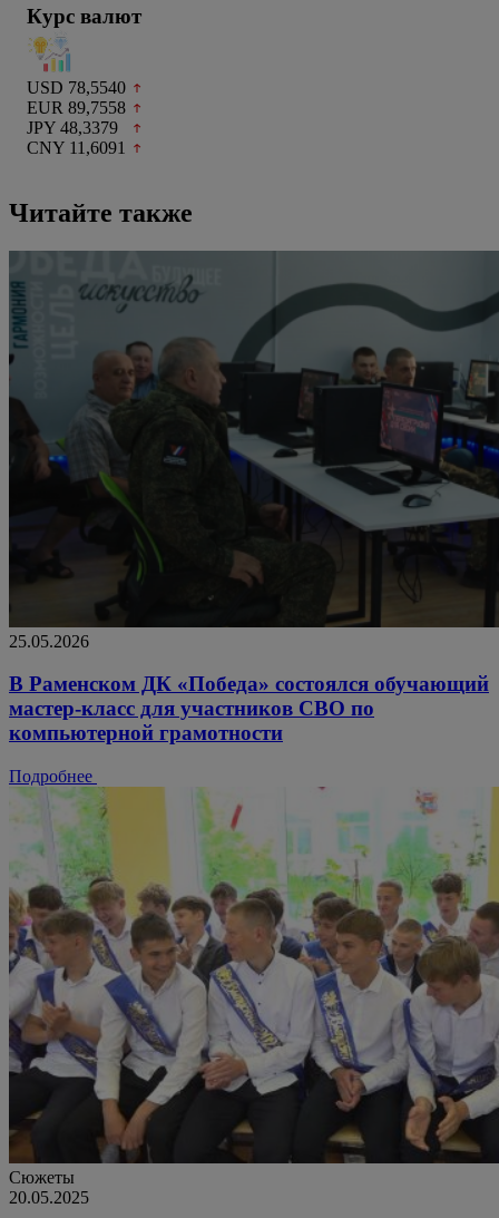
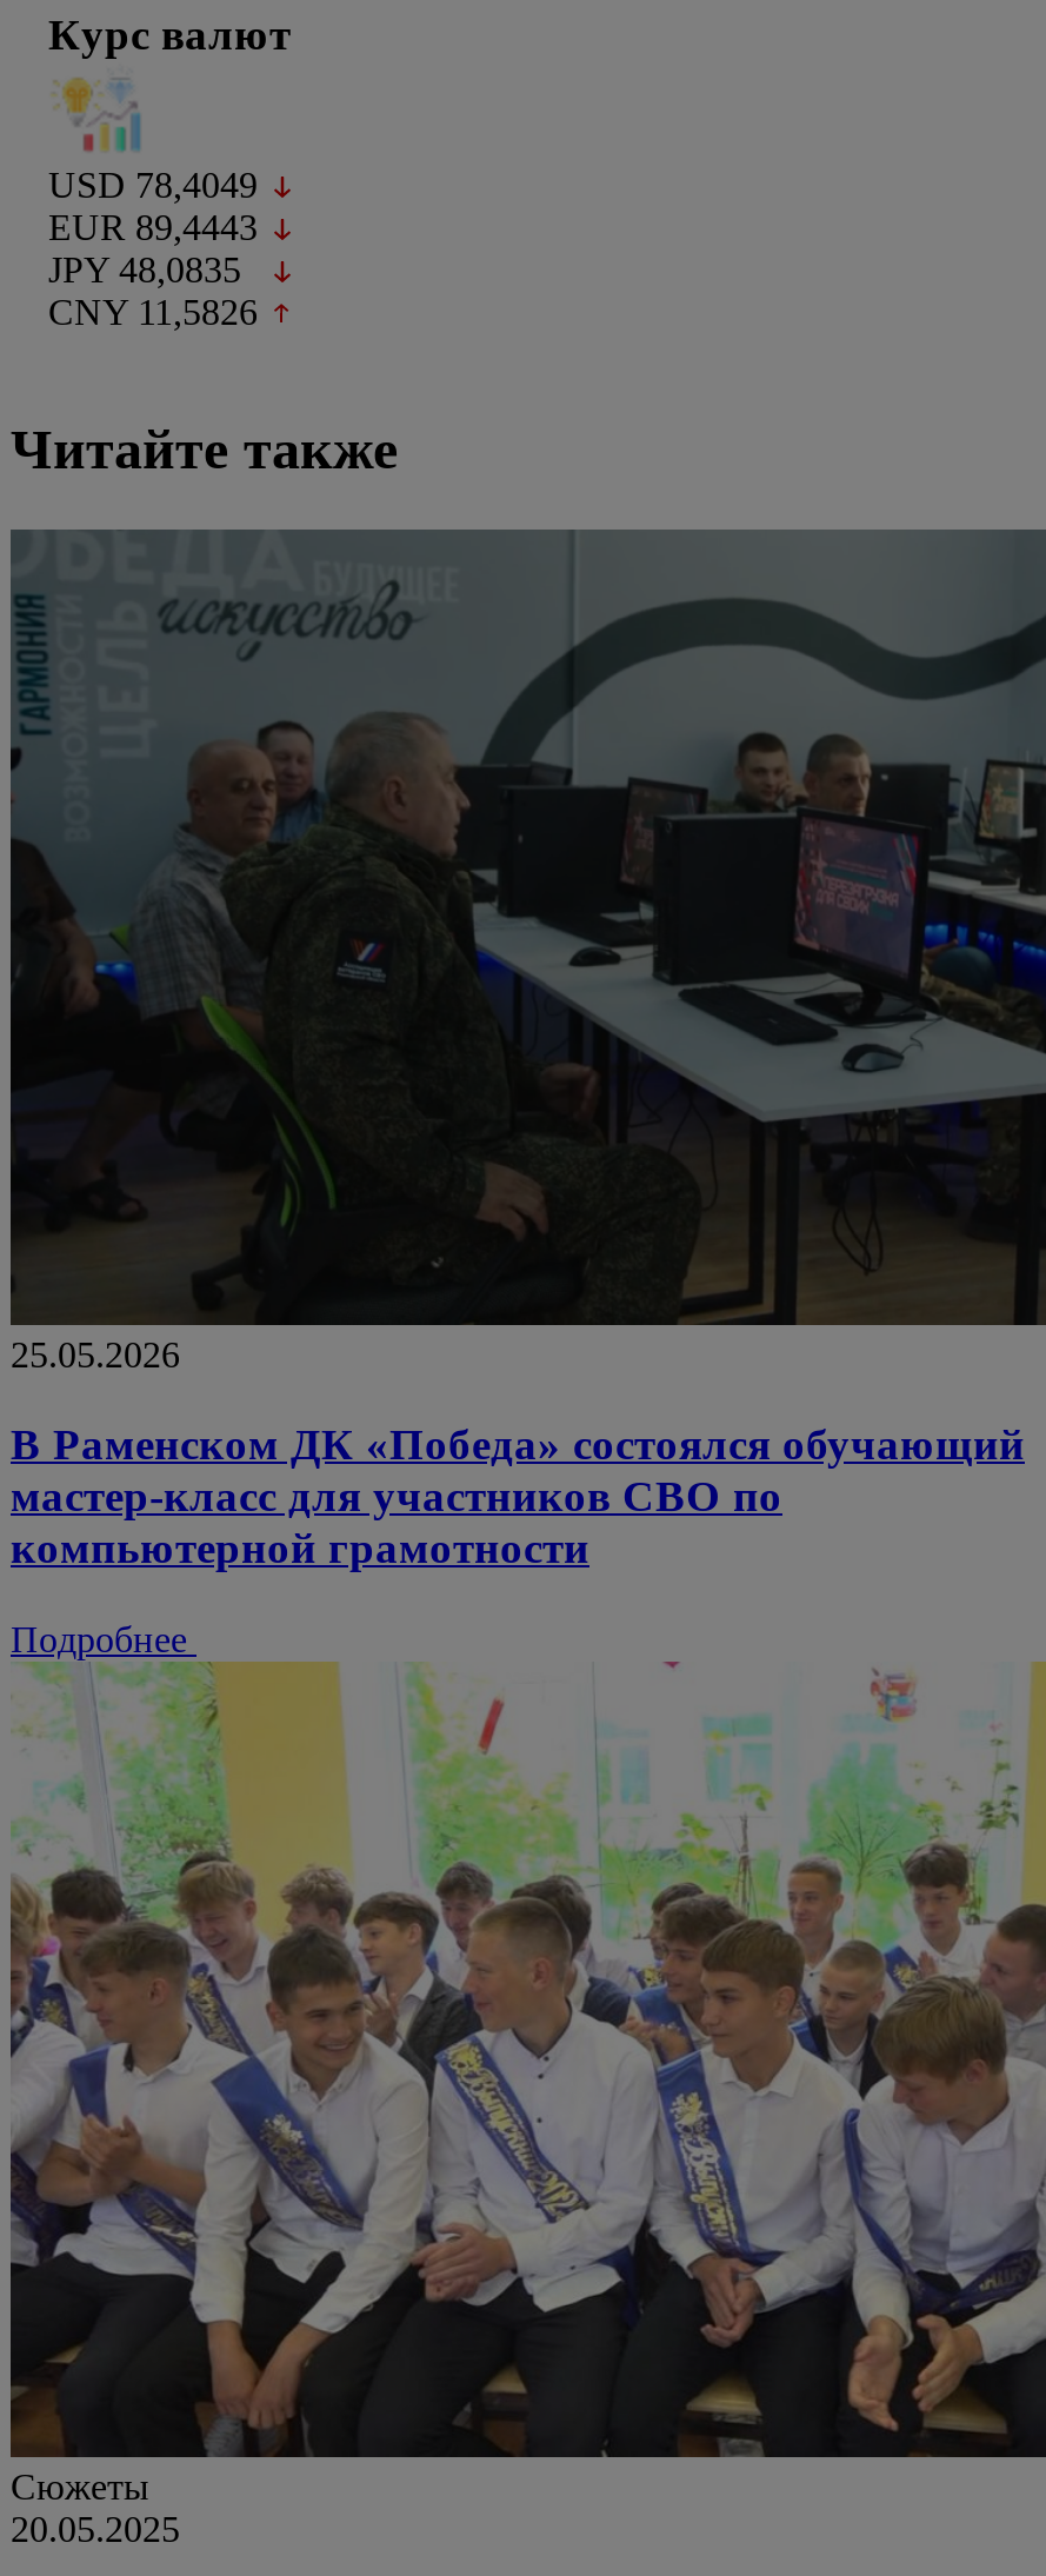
- USD 78,5540
+ USD 78,4049

- EUR 89,7558
+ EUR 89,4443

- JPY 48,3379
+ JPY 48,0835

- CNY 11,6091
+ CNY 11,5826
